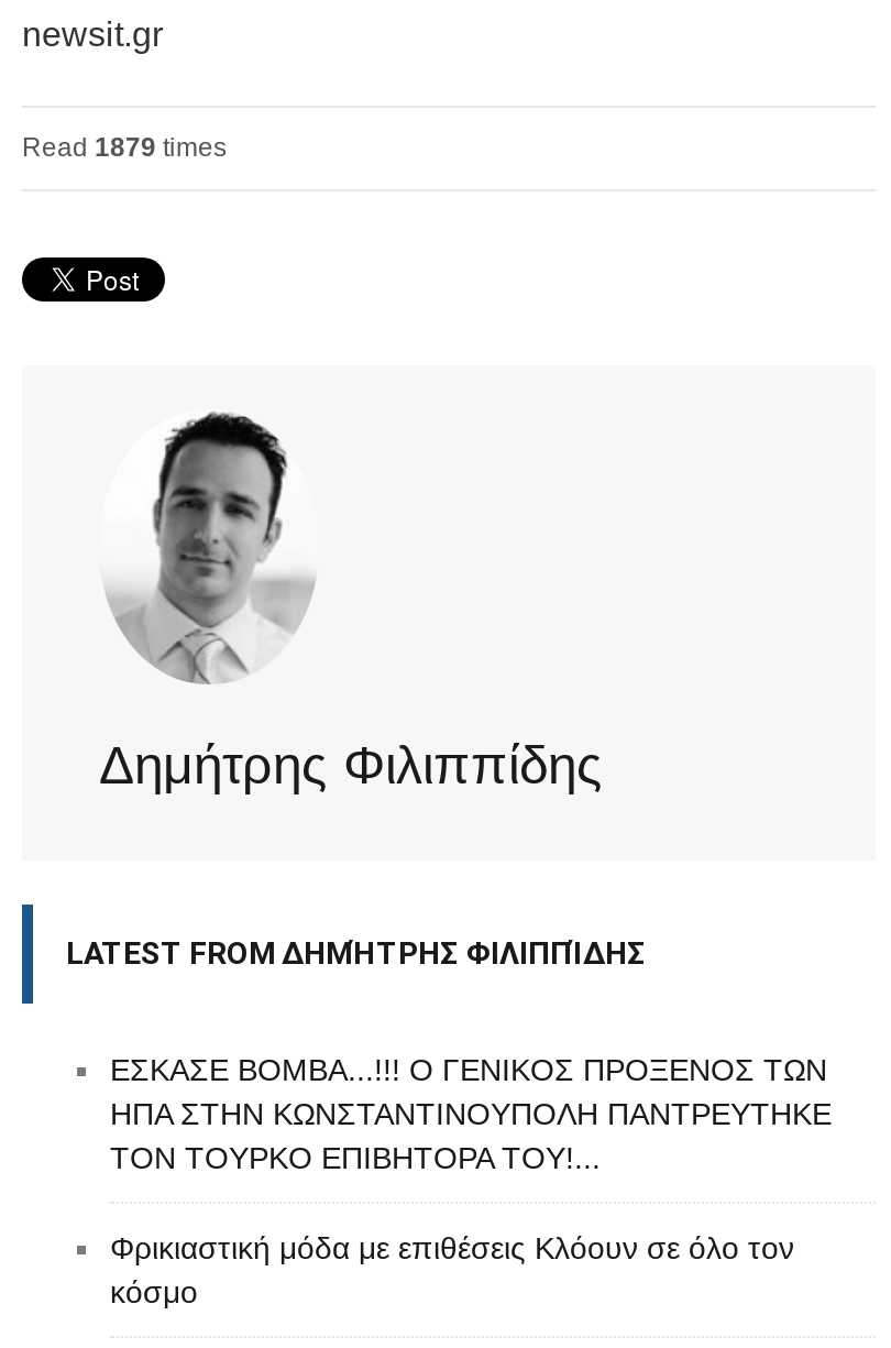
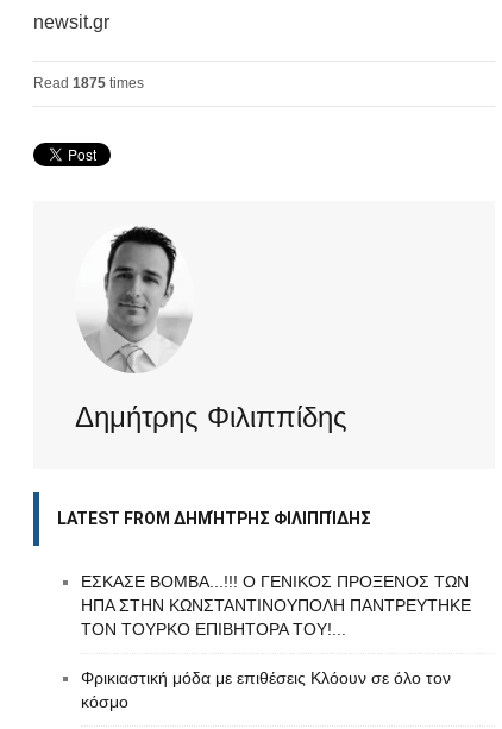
- Read 1879 times
+ Read 1875 times
